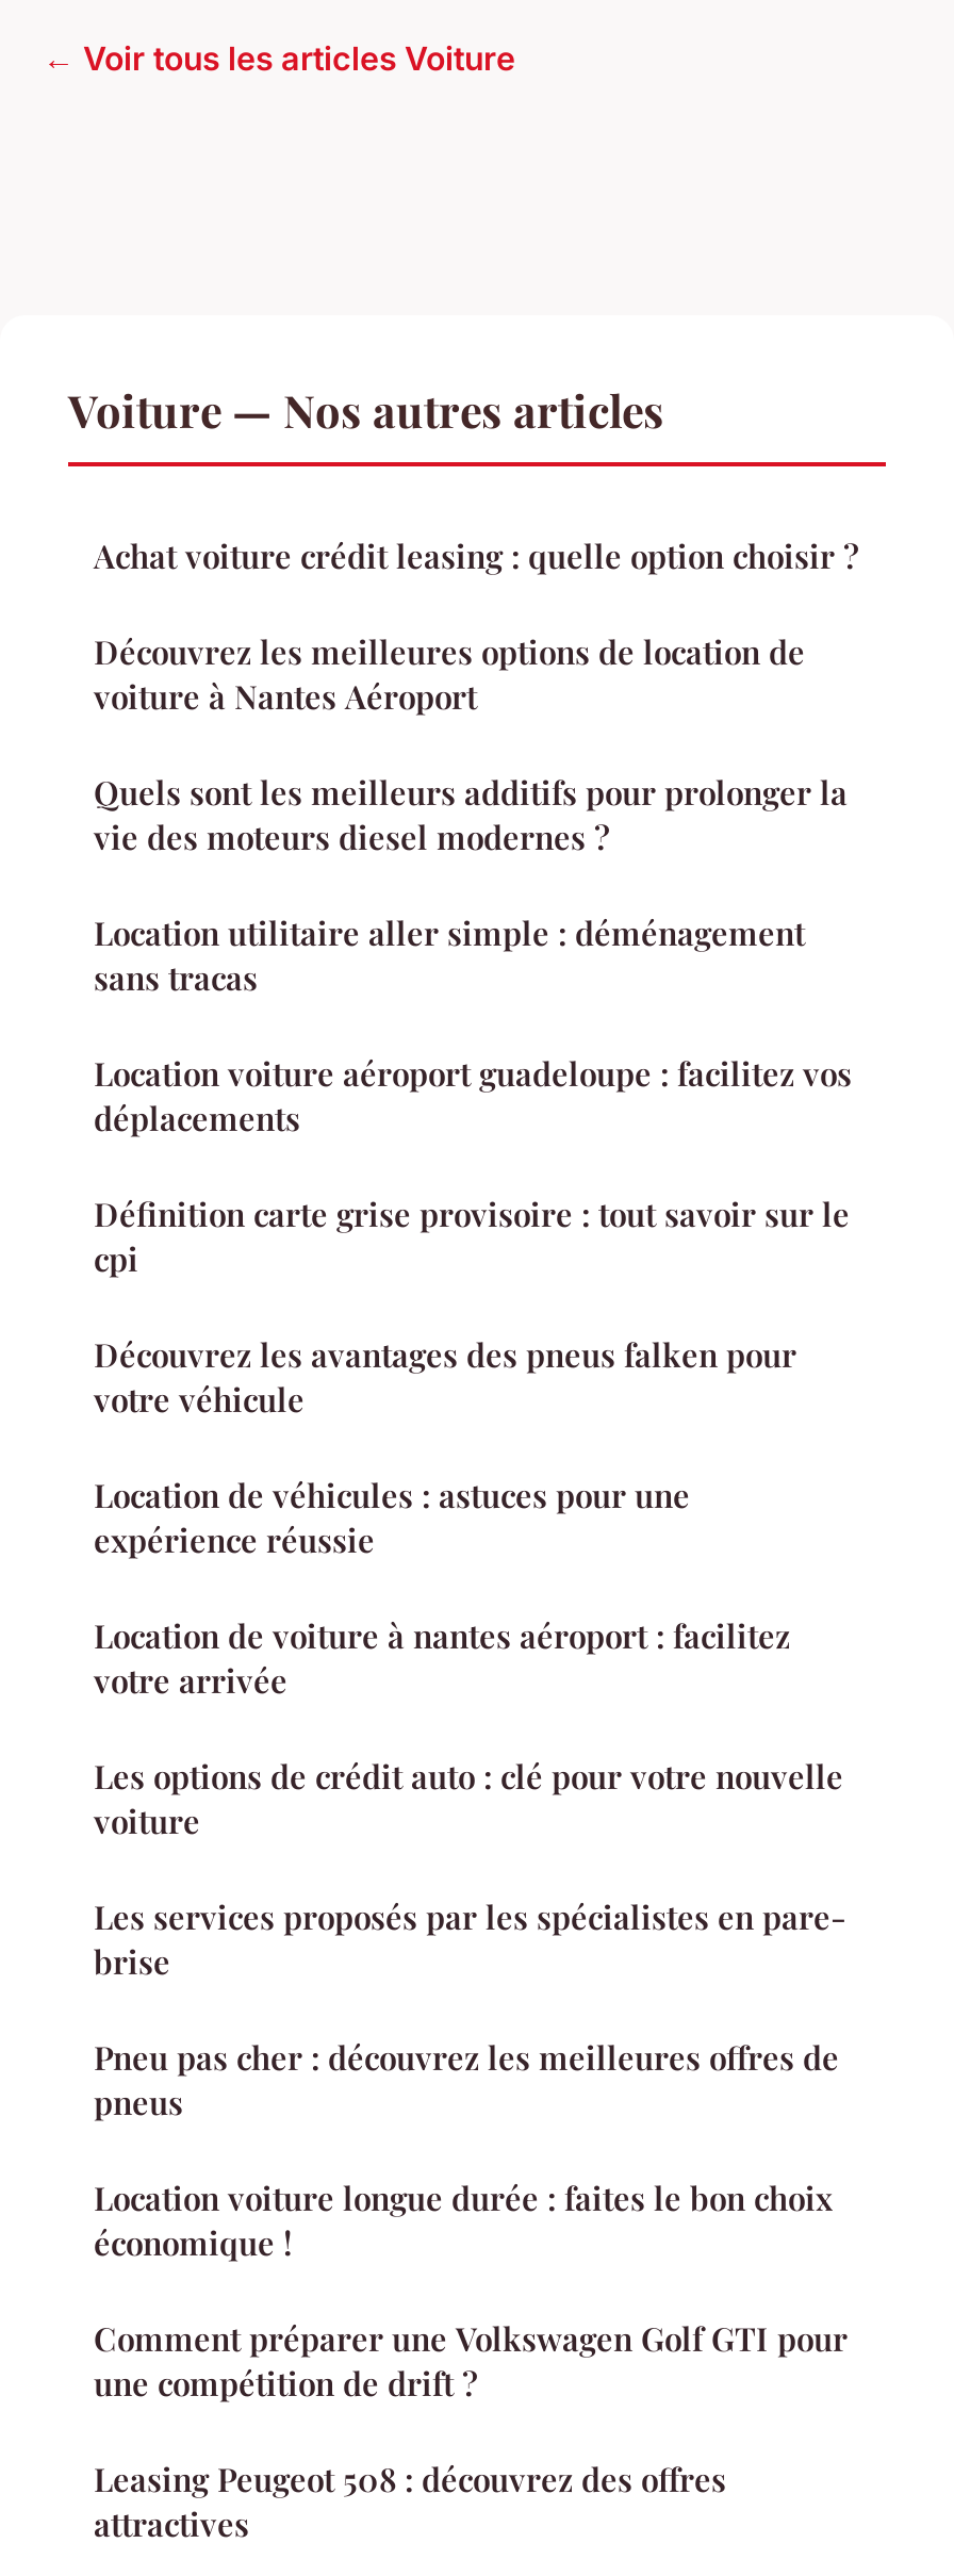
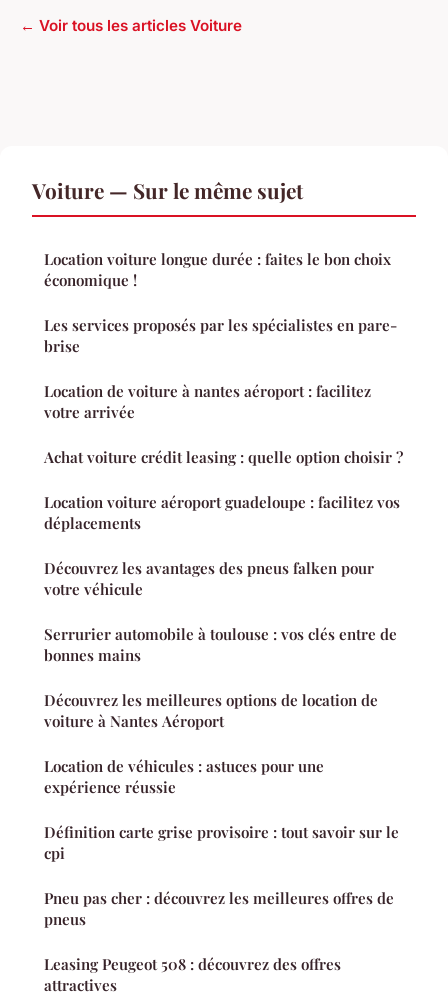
- Voiture — Nos autres articles
- Quels sont les meilleurs additifs pour prolonger la
- vie des moteurs diesel modernes ?
- Location utilitaire aller simple : déménagement
- sans tracas
- Les options de crédit auto : clé pour votre nouvelle
- voiture
+ Voiture — Sur le même sujet

moved down: Les services proposés par les spécialistes en pare- | brise | Location de voiture à nantes aéroport : facilitez | ... | Découvrez les avantages des pneus falken pour | votre véhicule

moved down: Découvrez les meilleures options de location de | voiture à Nantes Aéroport | Location de véhicules : astuces pour une | expérience réussie | Définition carte grise provisoire : tout savoir sur le | cpi | Pneu pas cher : découvrez les meilleures offres de | pneus

moved up: Location voiture longue durée : faites le bon choix | économique !

- Comment préparer une Volkswagen Golf GTI pour
- une compétition de drift ?
+ Serrurier automobile à toulouse : vos clés entre de
+ bonnes mains
